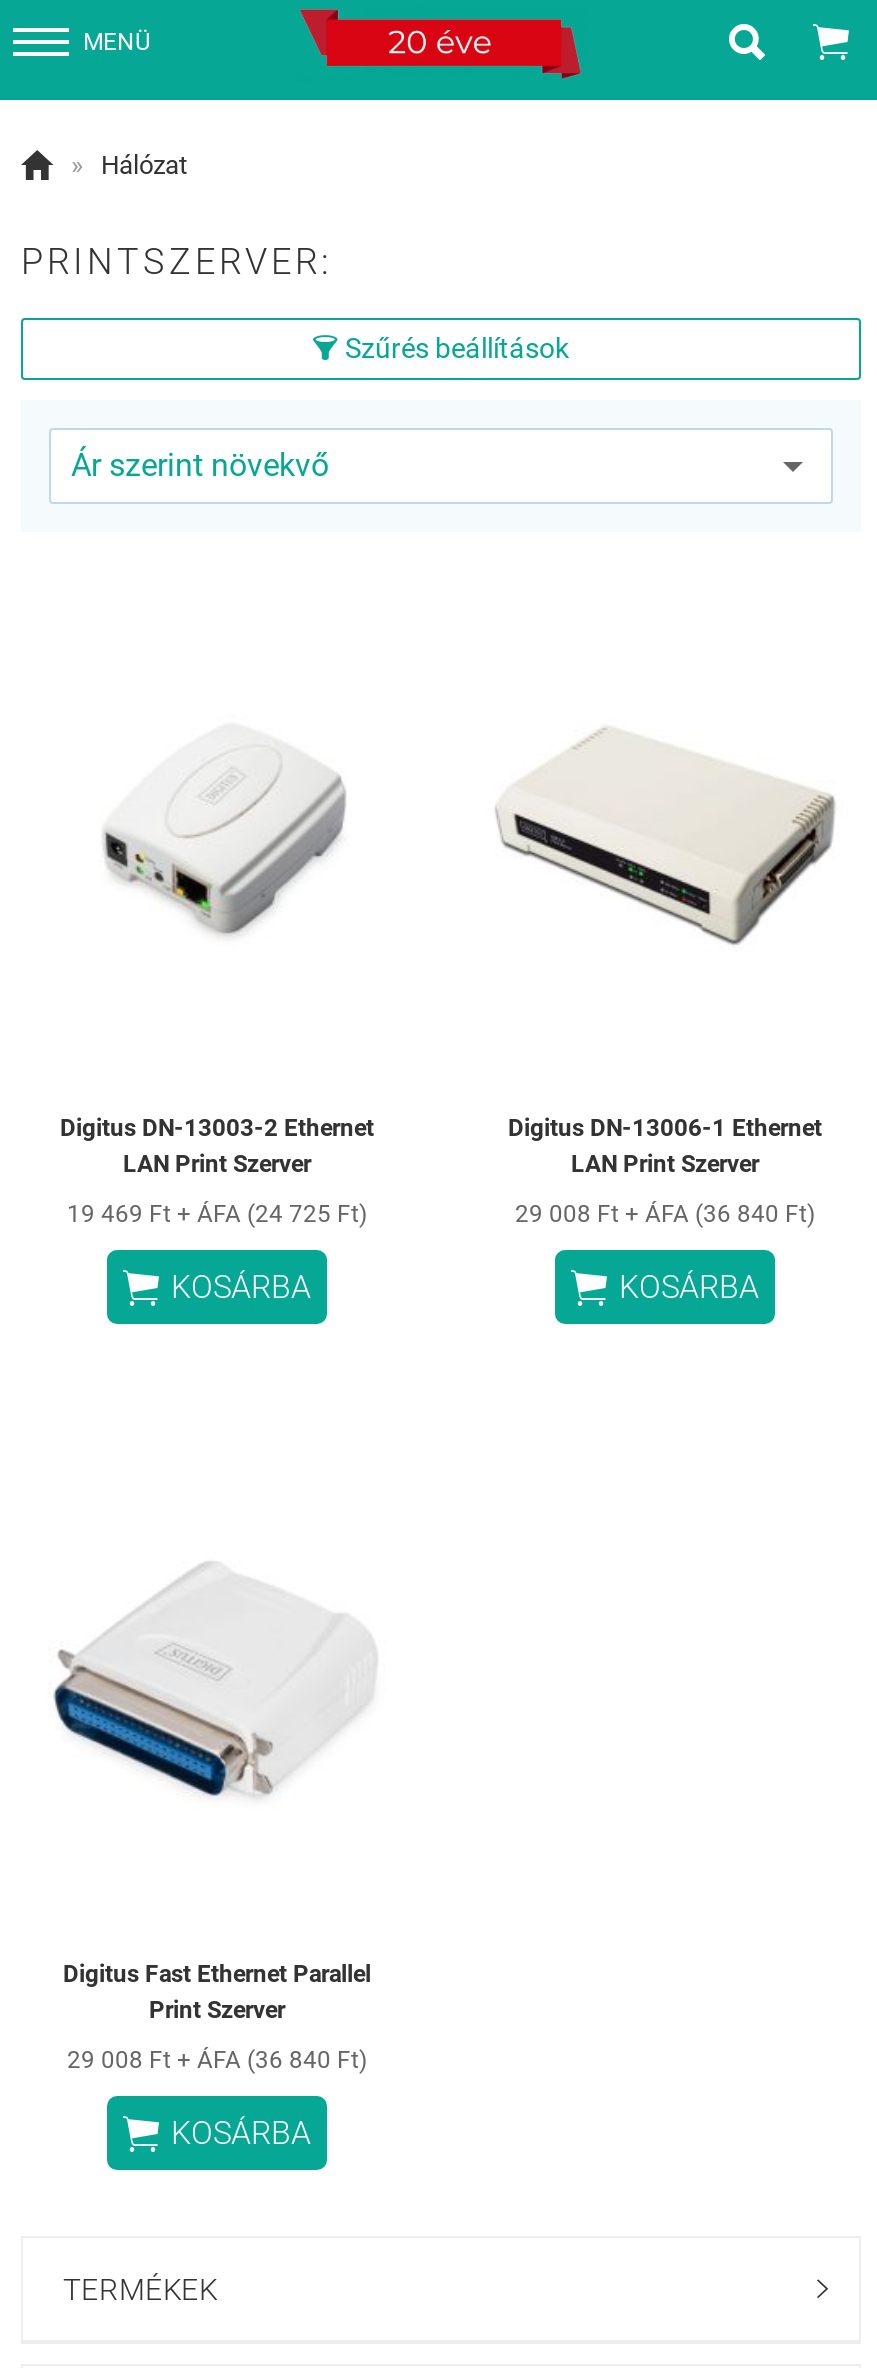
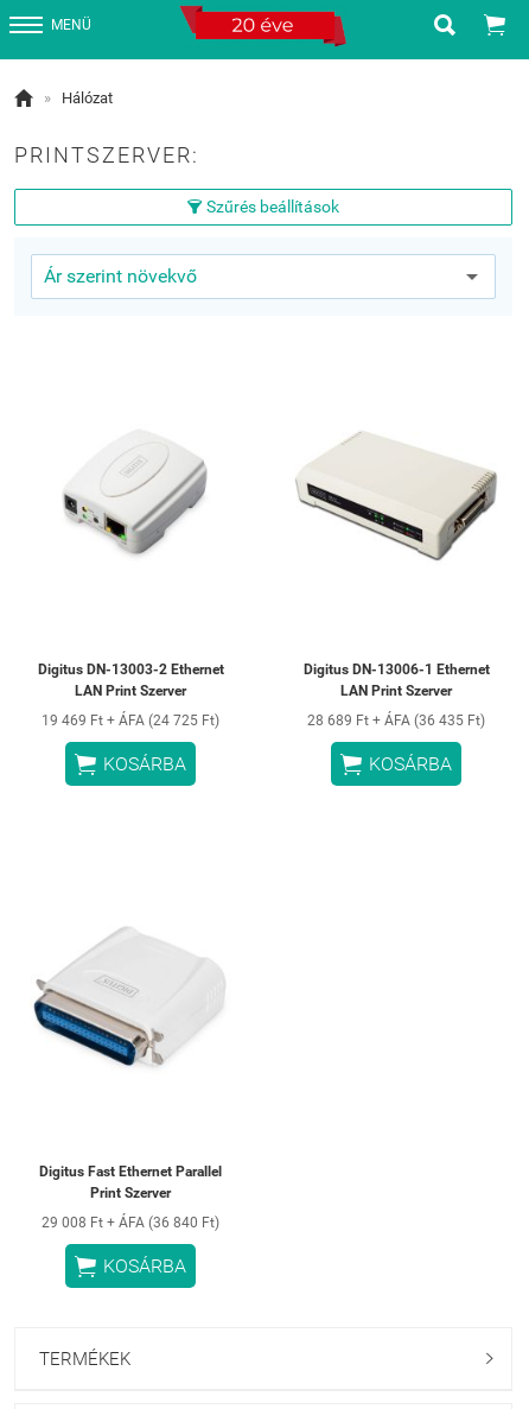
- 29 008 Ft + ÁFA (36 840 Ft)
+ 28 689 Ft + ÁFA (36 435 Ft)
